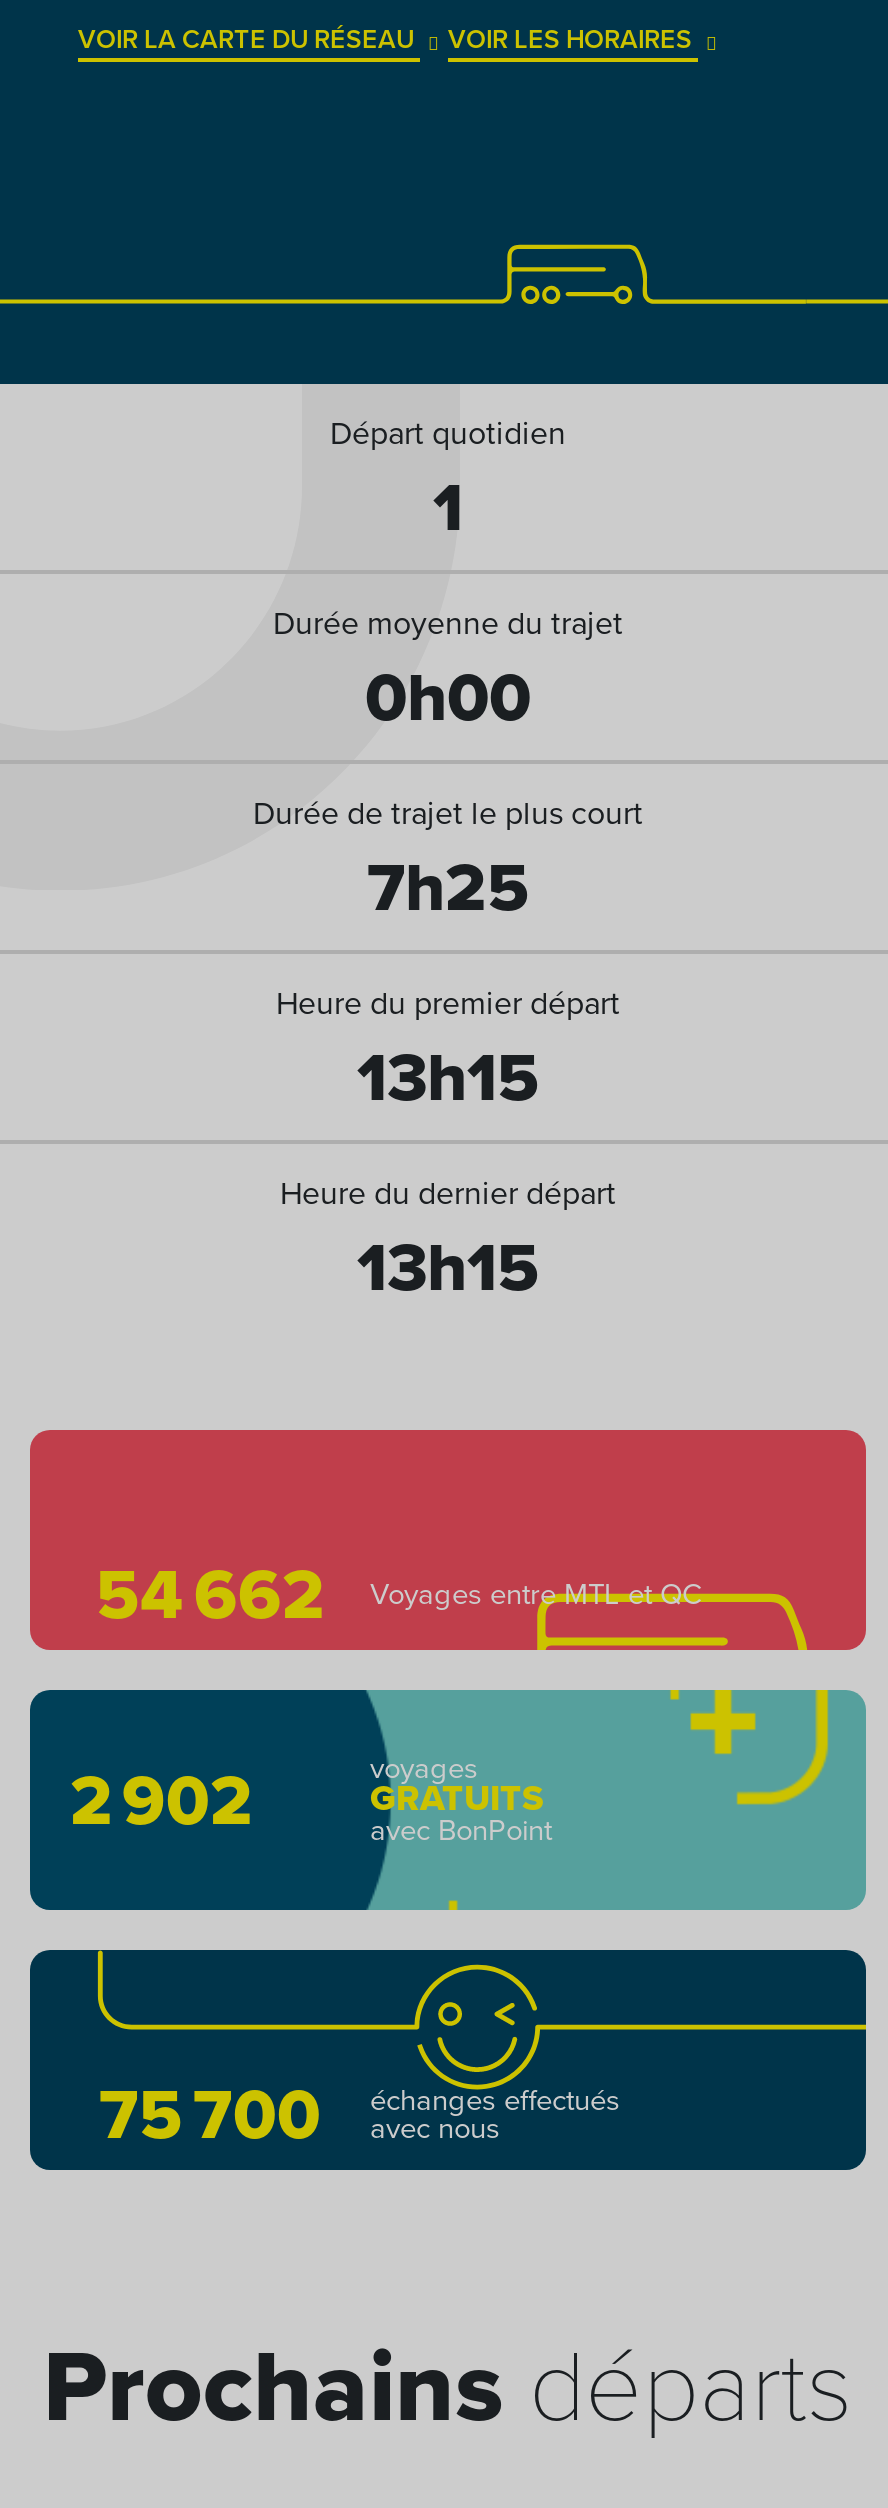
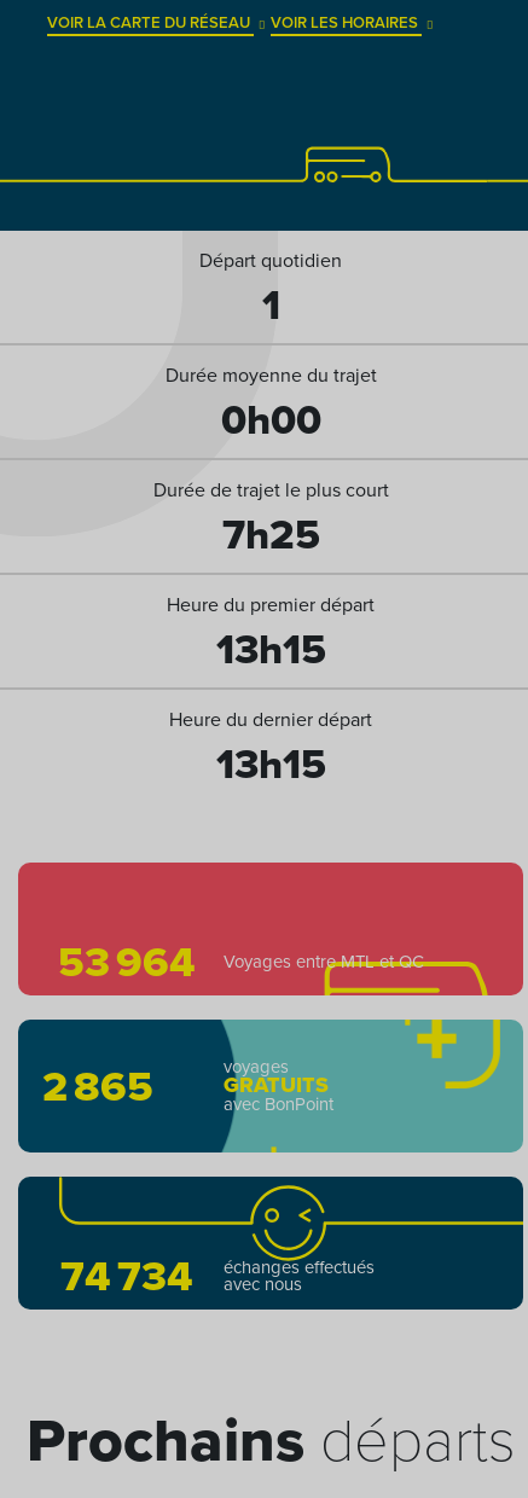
- 54 662
+ 53 964

- 2 902
+ 2 865

- 75 700 échanges effectués avec nous
+ 74 734 échanges effectués avec nous
